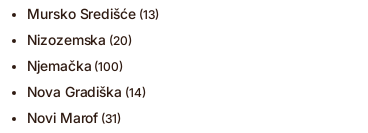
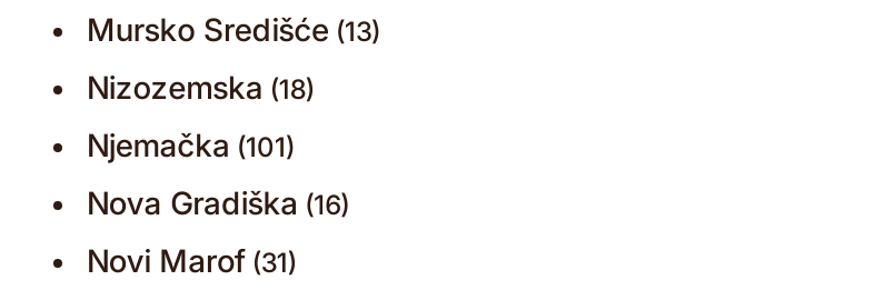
- Nizozemska (20)
+ Nizozemska (18)

- Njemačka (100)
+ Njemačka (101)

- Nova Gradiška (14)
+ Nova Gradiška (16)
